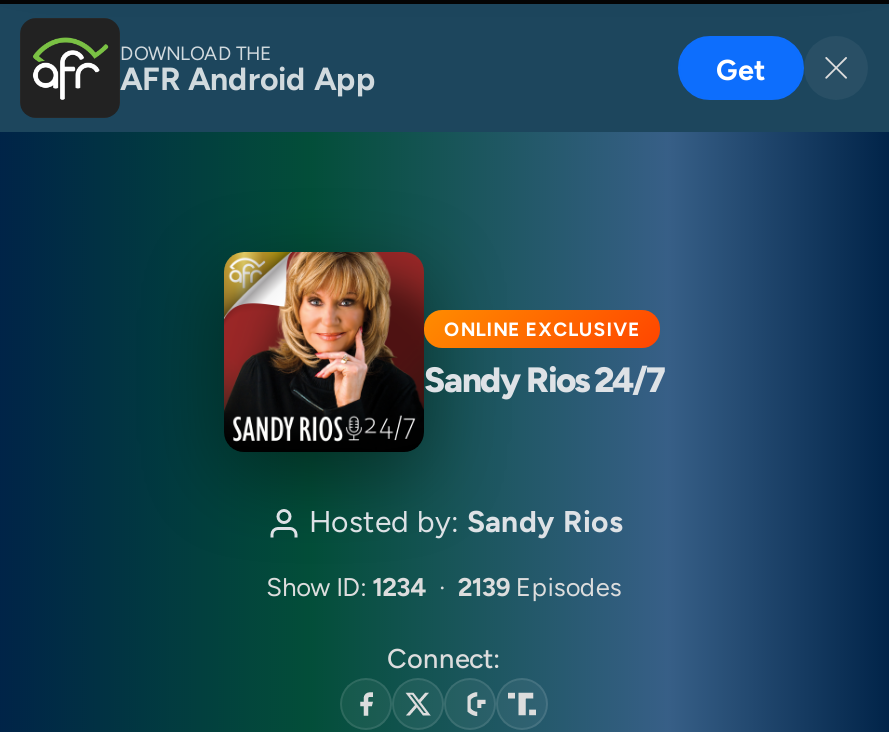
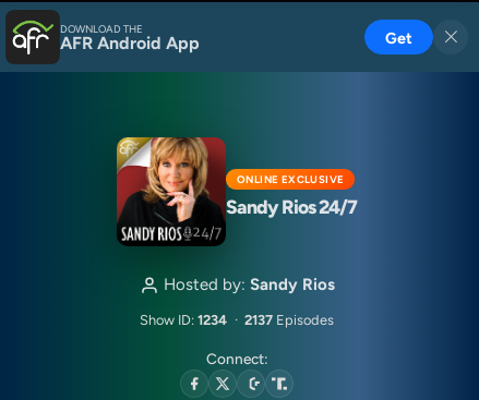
- Show ID: 1234 · 2139 Episodes
+ Show ID: 1234 · 2137 Episodes
